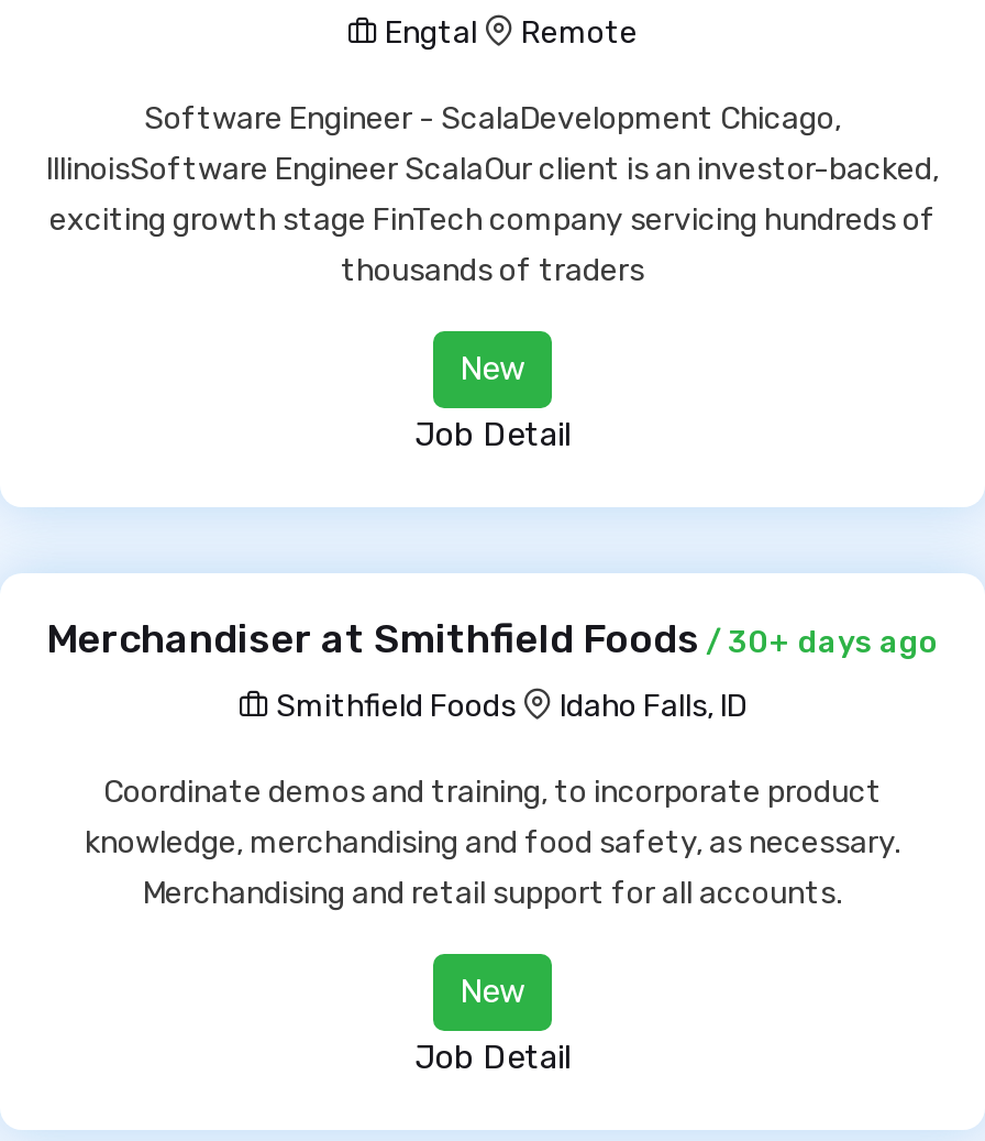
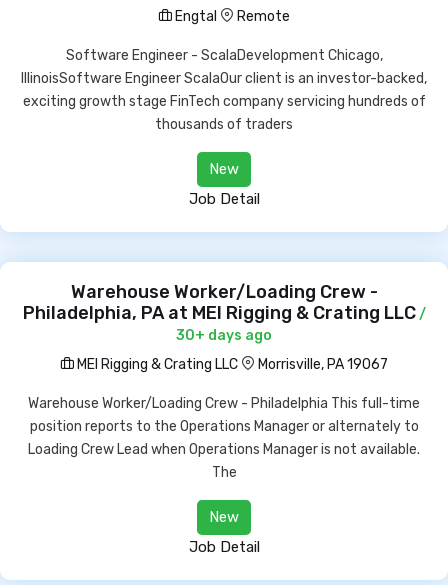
- Merchandiser at Smithfield Foods / 30+ days ago
+ Warehouse Worker/Loading Crew -
+ Philadelphia, PA at MEI Rigging & Crating LLC /
+ 30+ days ago

- Smithfield Foods
- Idaho Falls, ID
+ MEI Rigging & Crating LLC
+ Morrisville, PA 19067

- Coordinate demos and training, to incorporate product
- knowledge, merchandising and food safety, as necessary.
- Merchandising and retail support for all accounts.
+ Warehouse Worker/Loading Crew - Philadelphia This full-time
+ position reports to the Operations Manager or alternately to
+ Loading Crew Lead when Operations Manager is not available.
+ The
